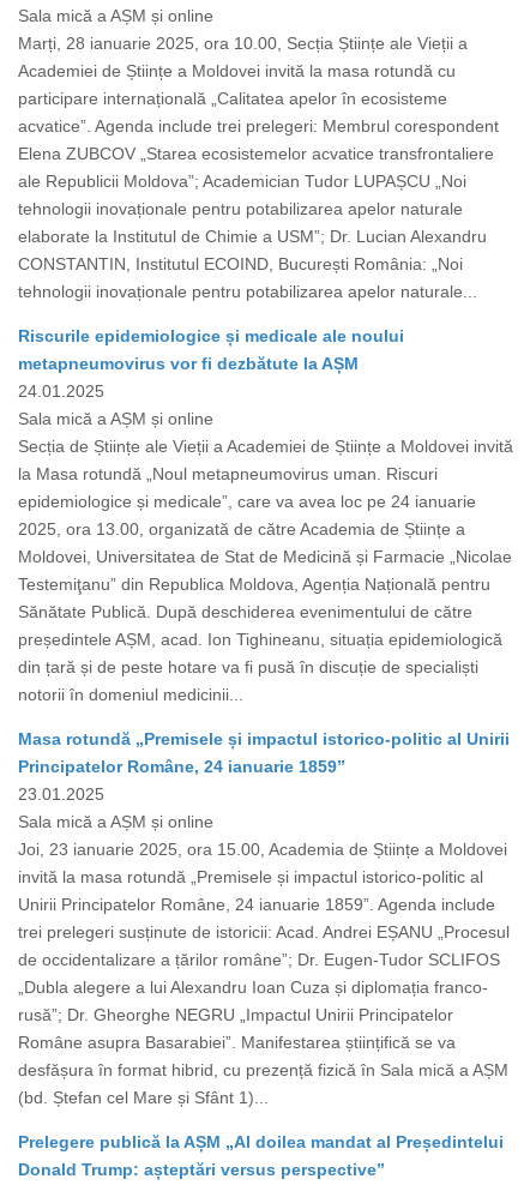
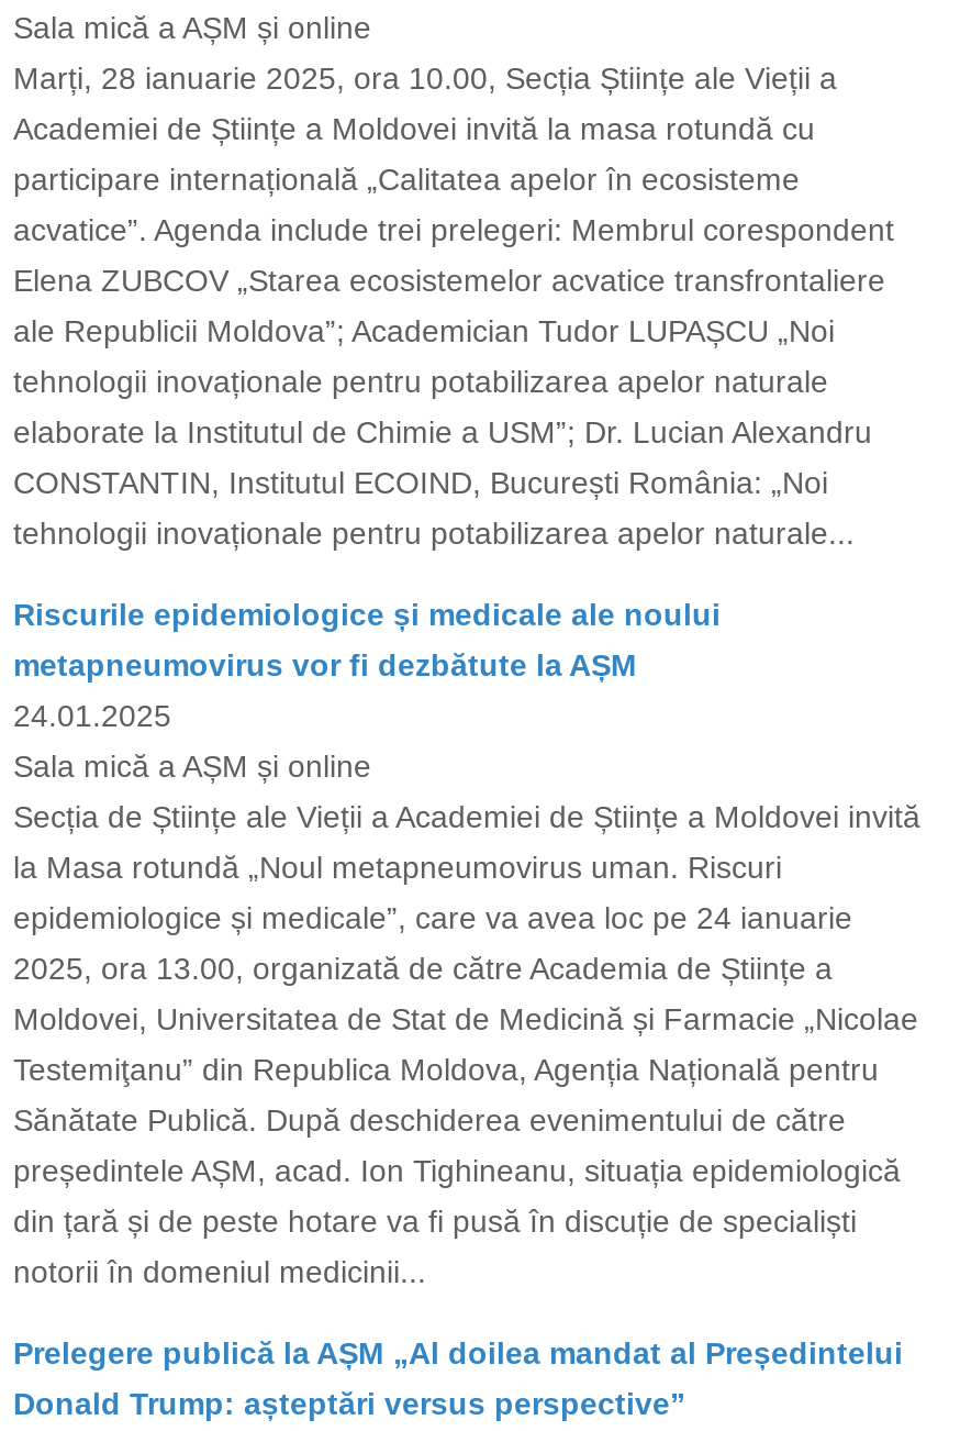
- Masa rotundă „Premisele și impactul istorico-politic al Unirii
- Principatelor Române, 24 ianuarie 1859”
- 23.01.2025
- Sala mică a AȘM și online
- Joi, 23 ianuarie 2025, ora 15.00, Academia de Științe a Moldovei
- invită la masa rotundă „Premisele și impactul istorico-politic al
- Unirii Principatelor Române, 24 ianuarie 1859”. Agenda include
- trei prelegeri susținute de istoricii: Acad. Andrei EȘANU „Procesul
- de occidentalizare a țărilor române”; Dr. Eugen-Tudor SCLIFOS
- „Dubla alegere a lui Alexandru Ioan Cuza și diplomația franco-
- rusă”; Dr. Gheorghe NEGRU „Impactul Unirii Principatelor
- Române asupra Basarabiei”. Manifestarea științifică se va
- desfășura în format hibrid, cu prezență fizică în Sala mică a AȘM
- (bd. Ștefan cel Mare și Sfânt 1)...
